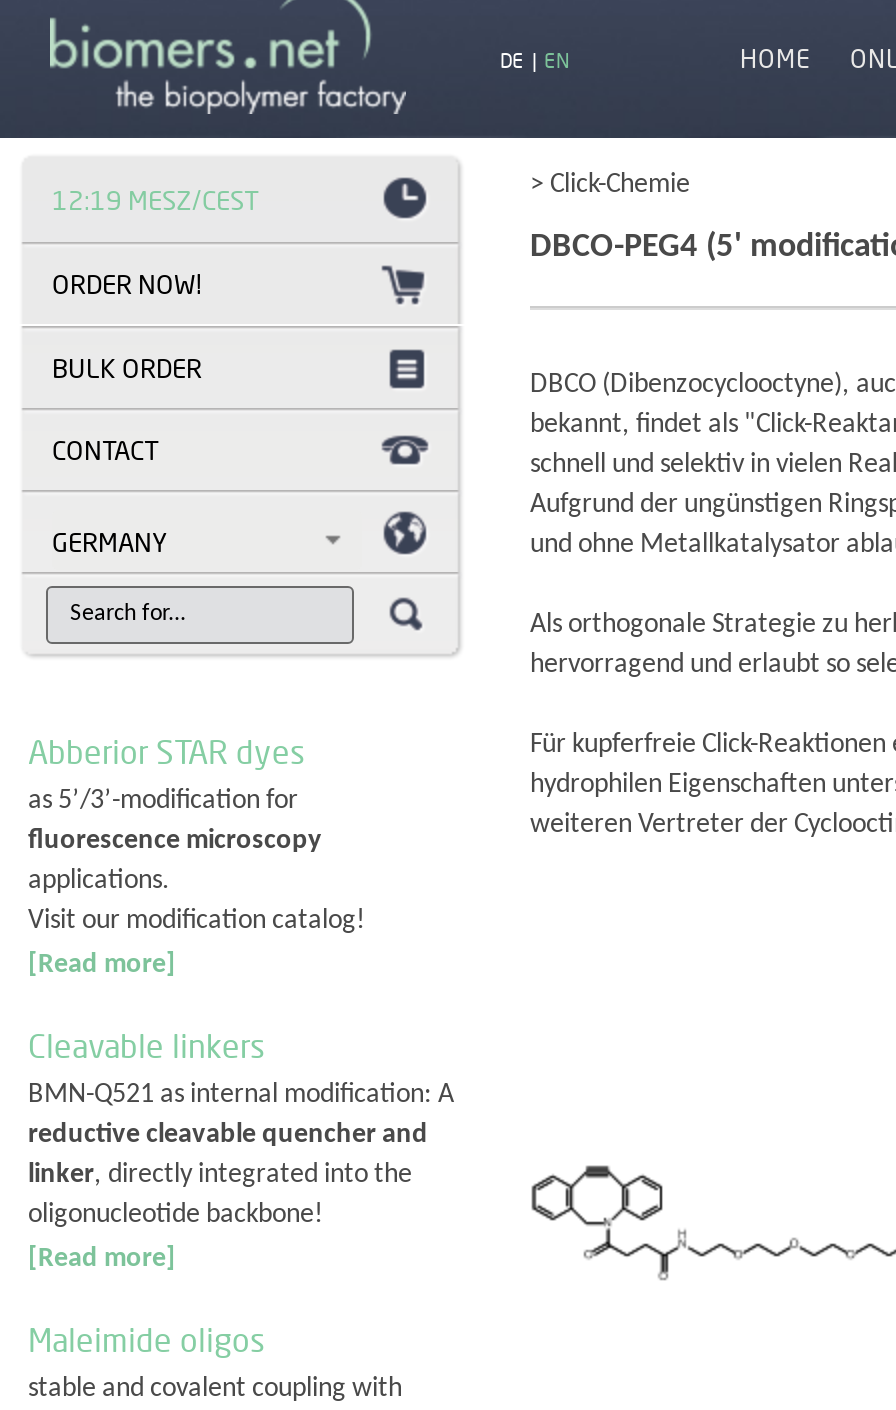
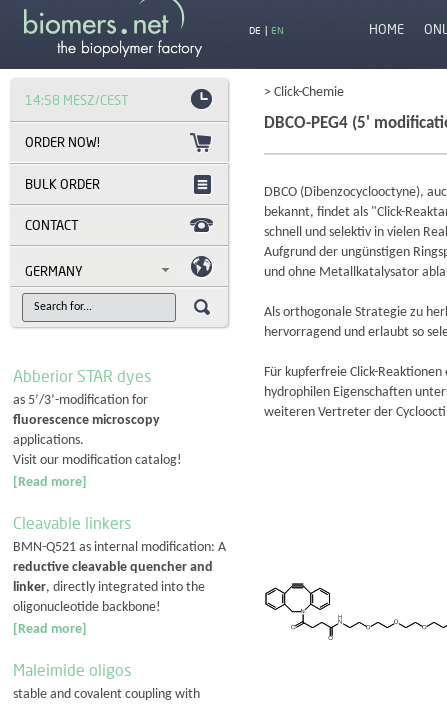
- 12:19 MESZ/CEST
+ 14:58 MESZ/CEST
